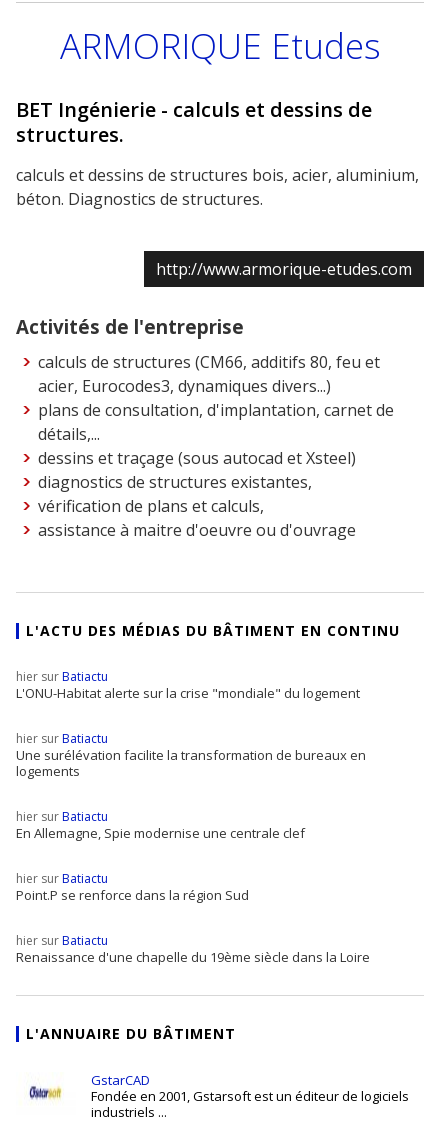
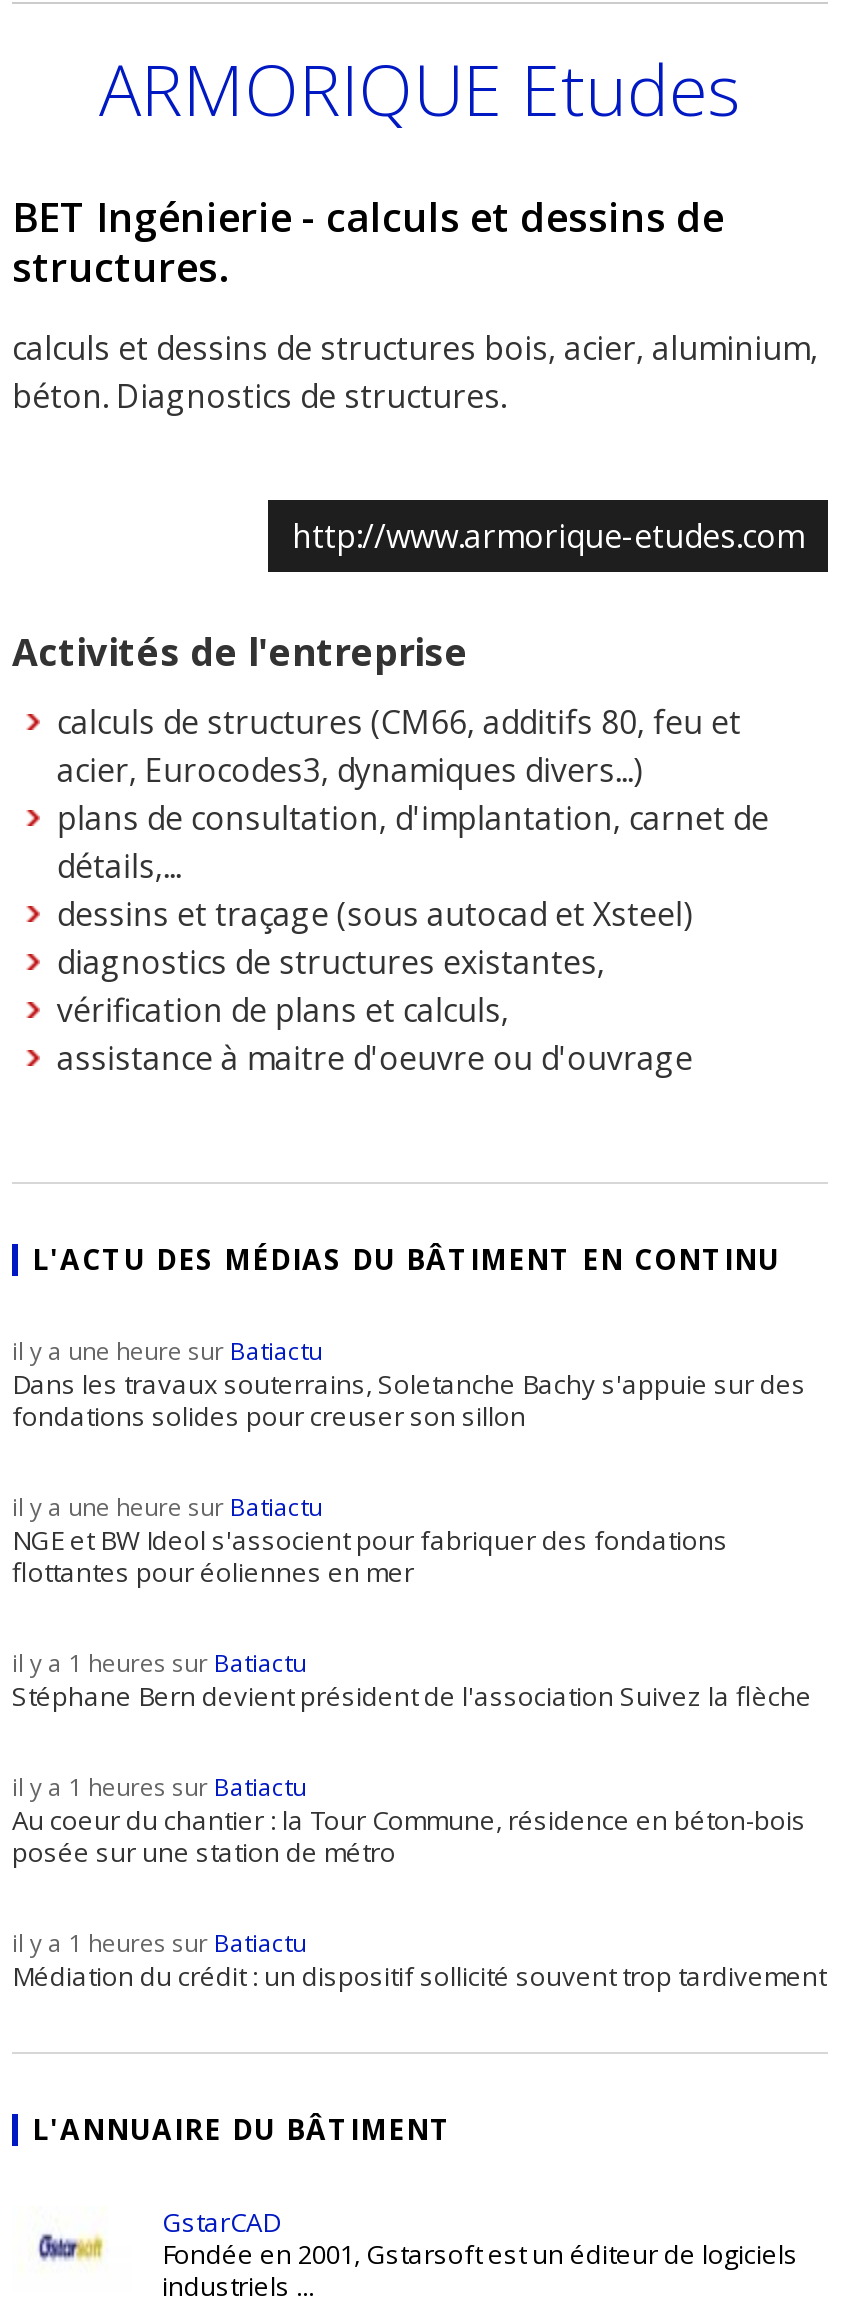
- hier sur Batiactu
- L'ONU-Habitat alerte sur la crise "mondiale" du logement
+ il y a une heure sur Batiactu
+ Dans les travaux souterrains, Soletanche Bachy s'appuie sur des
+ fondations solides pour creuser son sillon

- hier sur Batiactu
- Une surélévation facilite la transformation de bureaux en
- logements
+ il y a une heure sur Batiactu
+ NGE et BW Ideol s'associent pour fabriquer des fondations
+ flottantes pour éoliennes en mer

- hier sur Batiactu
- En Allemagne, Spie modernise une centrale clef
+ il y a 1 heures sur Batiactu
+ Stéphane Bern devient président de l'association Suivez la flèche

- hier sur Batiactu
- Point.P se renforce dans la région Sud
+ il y a 1 heures sur Batiactu
+ Au coeur du chantier : la Tour Commune, résidence en béton-bois
+ posée sur une station de métro

- hier sur Batiactu
- Renaissance d'une chapelle du 19ème siècle dans la Loire
+ il y a 1 heures sur Batiactu
+ Médiation du crédit : un dispositif sollicité souvent trop tardivement
